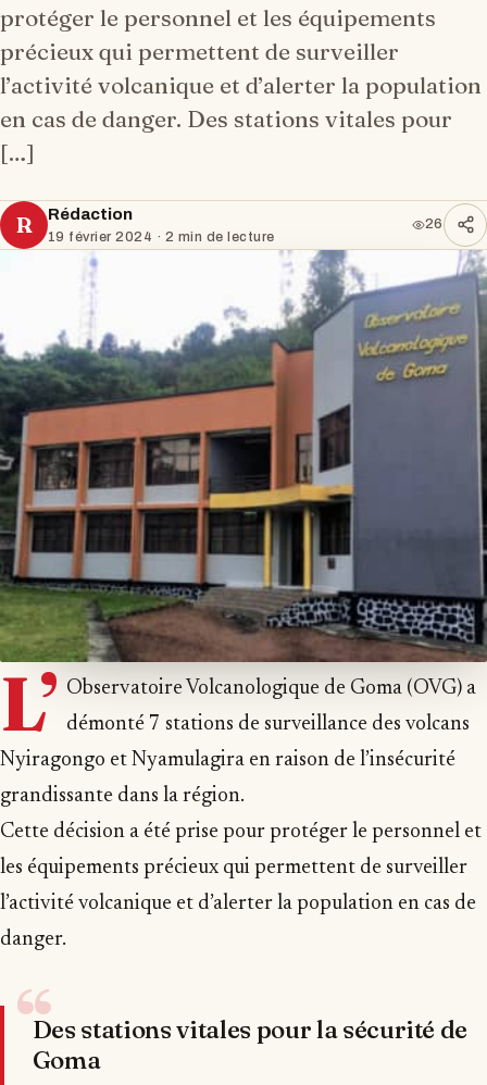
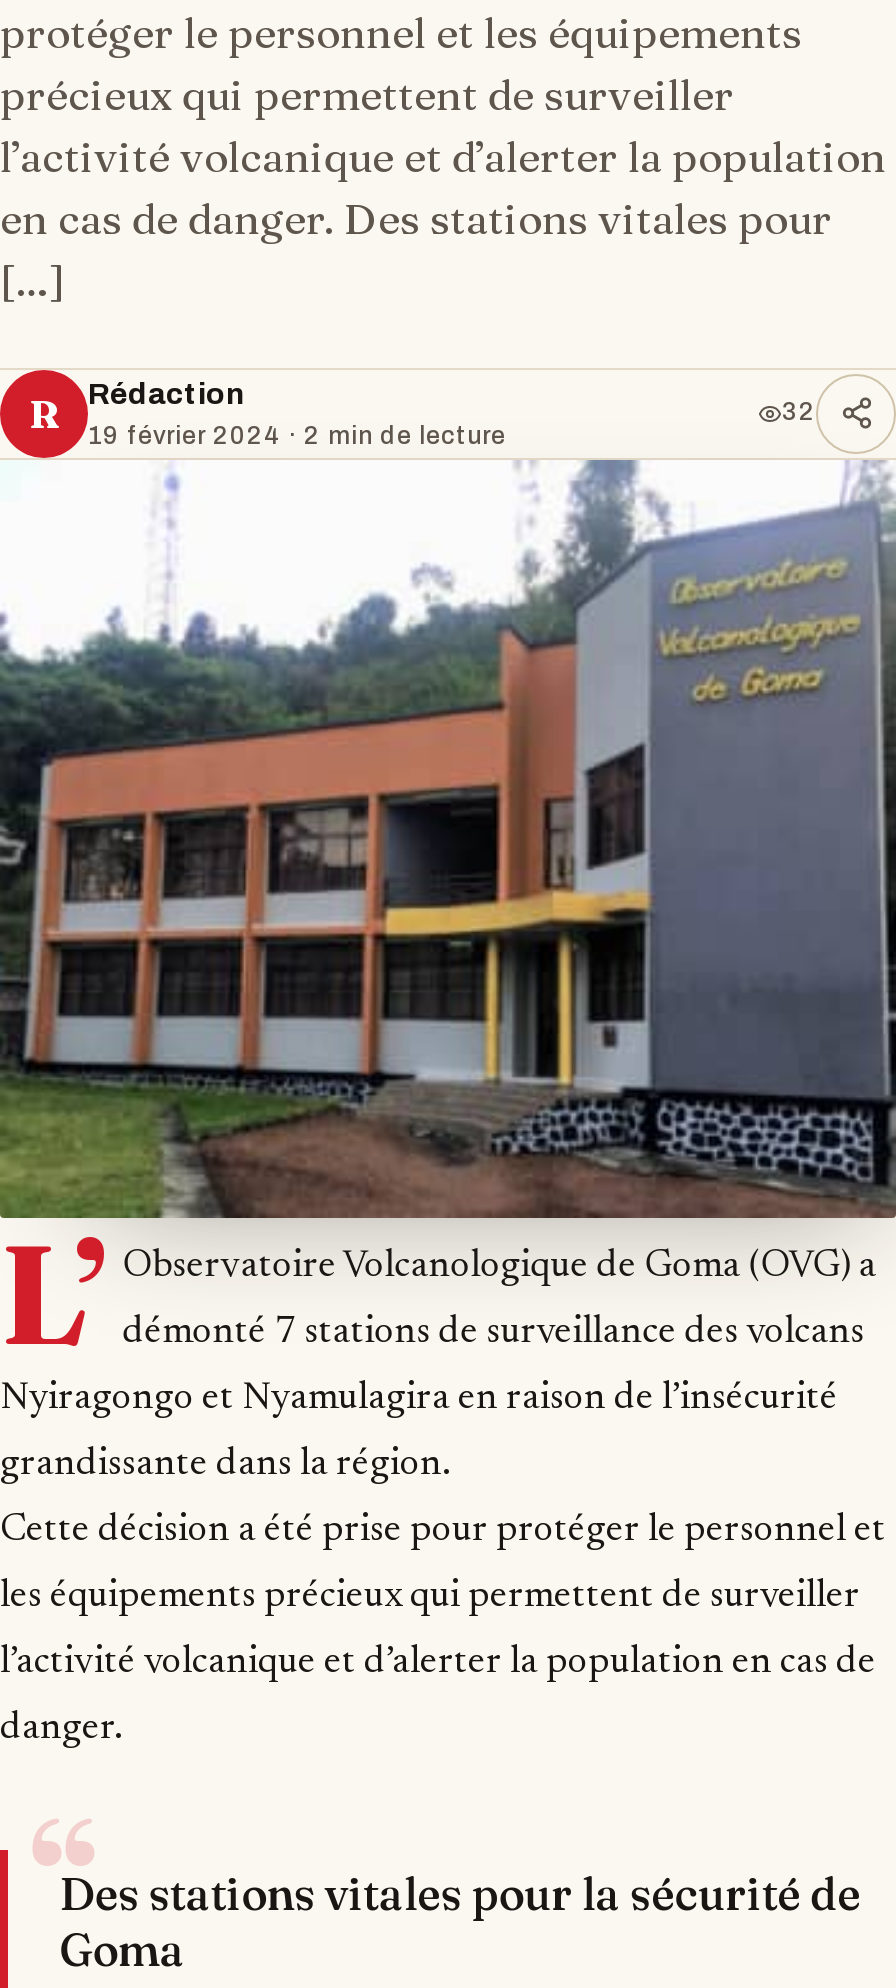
- 26
+ 32
